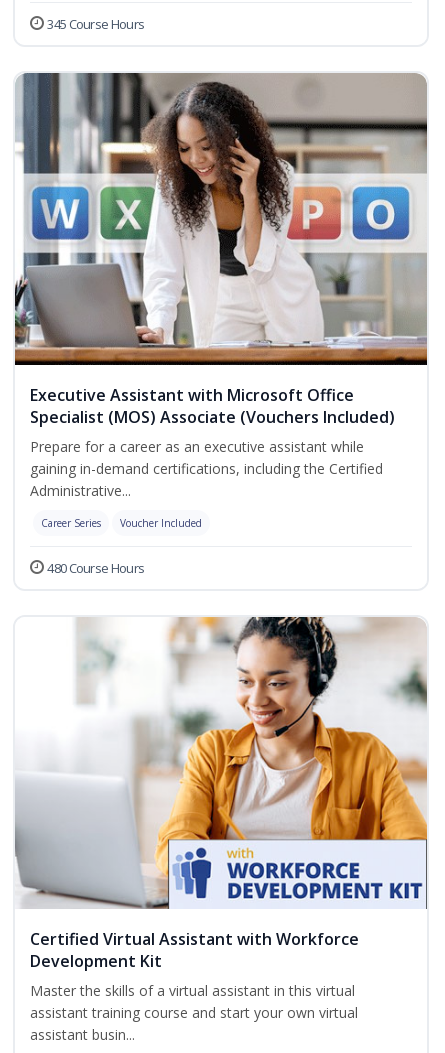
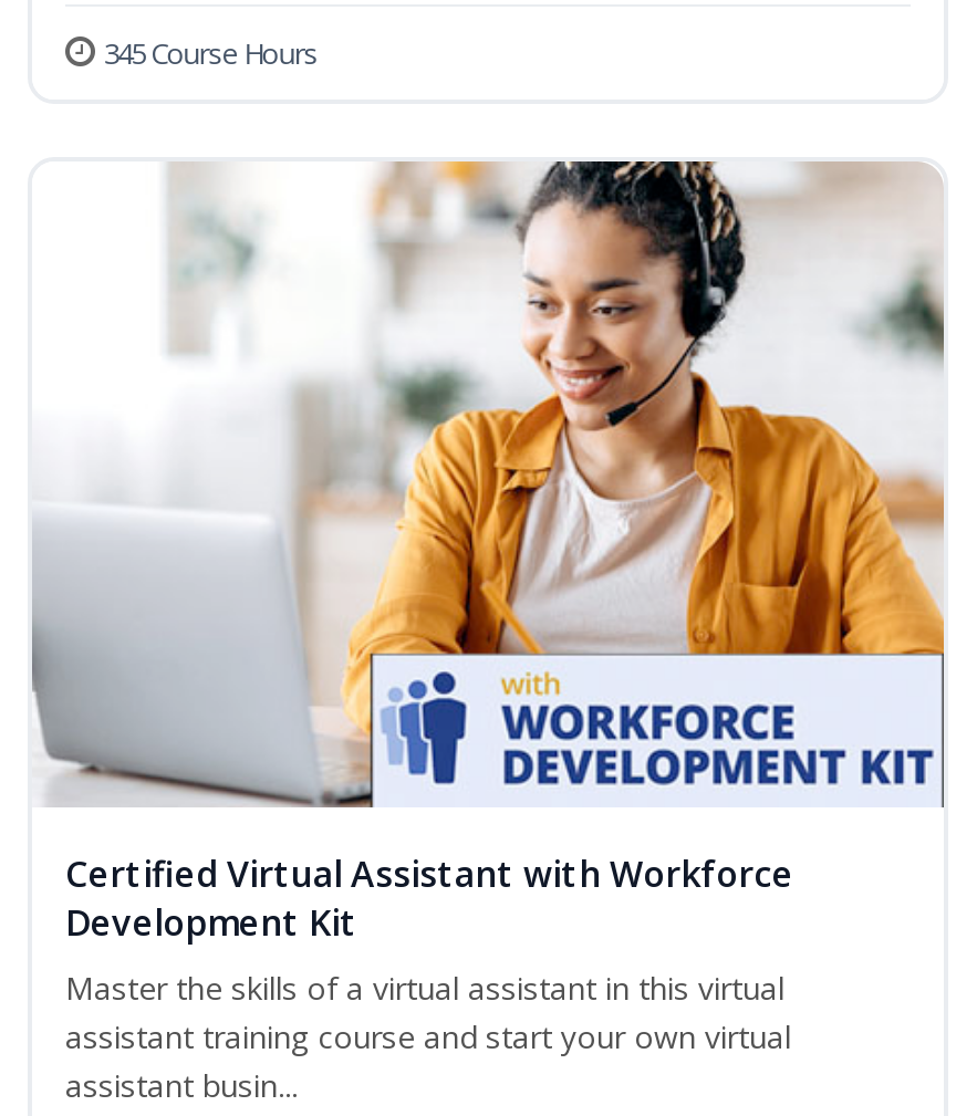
- [image]
- Executive Assistant with Microsoft Office
- Specialist (MOS) Associate (Vouchers Included)
- Prepare for a career as an executive assistant while
- gaining in-demand certifications, including the Certified
- Administrative...
- Career Series
- Voucher Included
- 480 Course Hours
